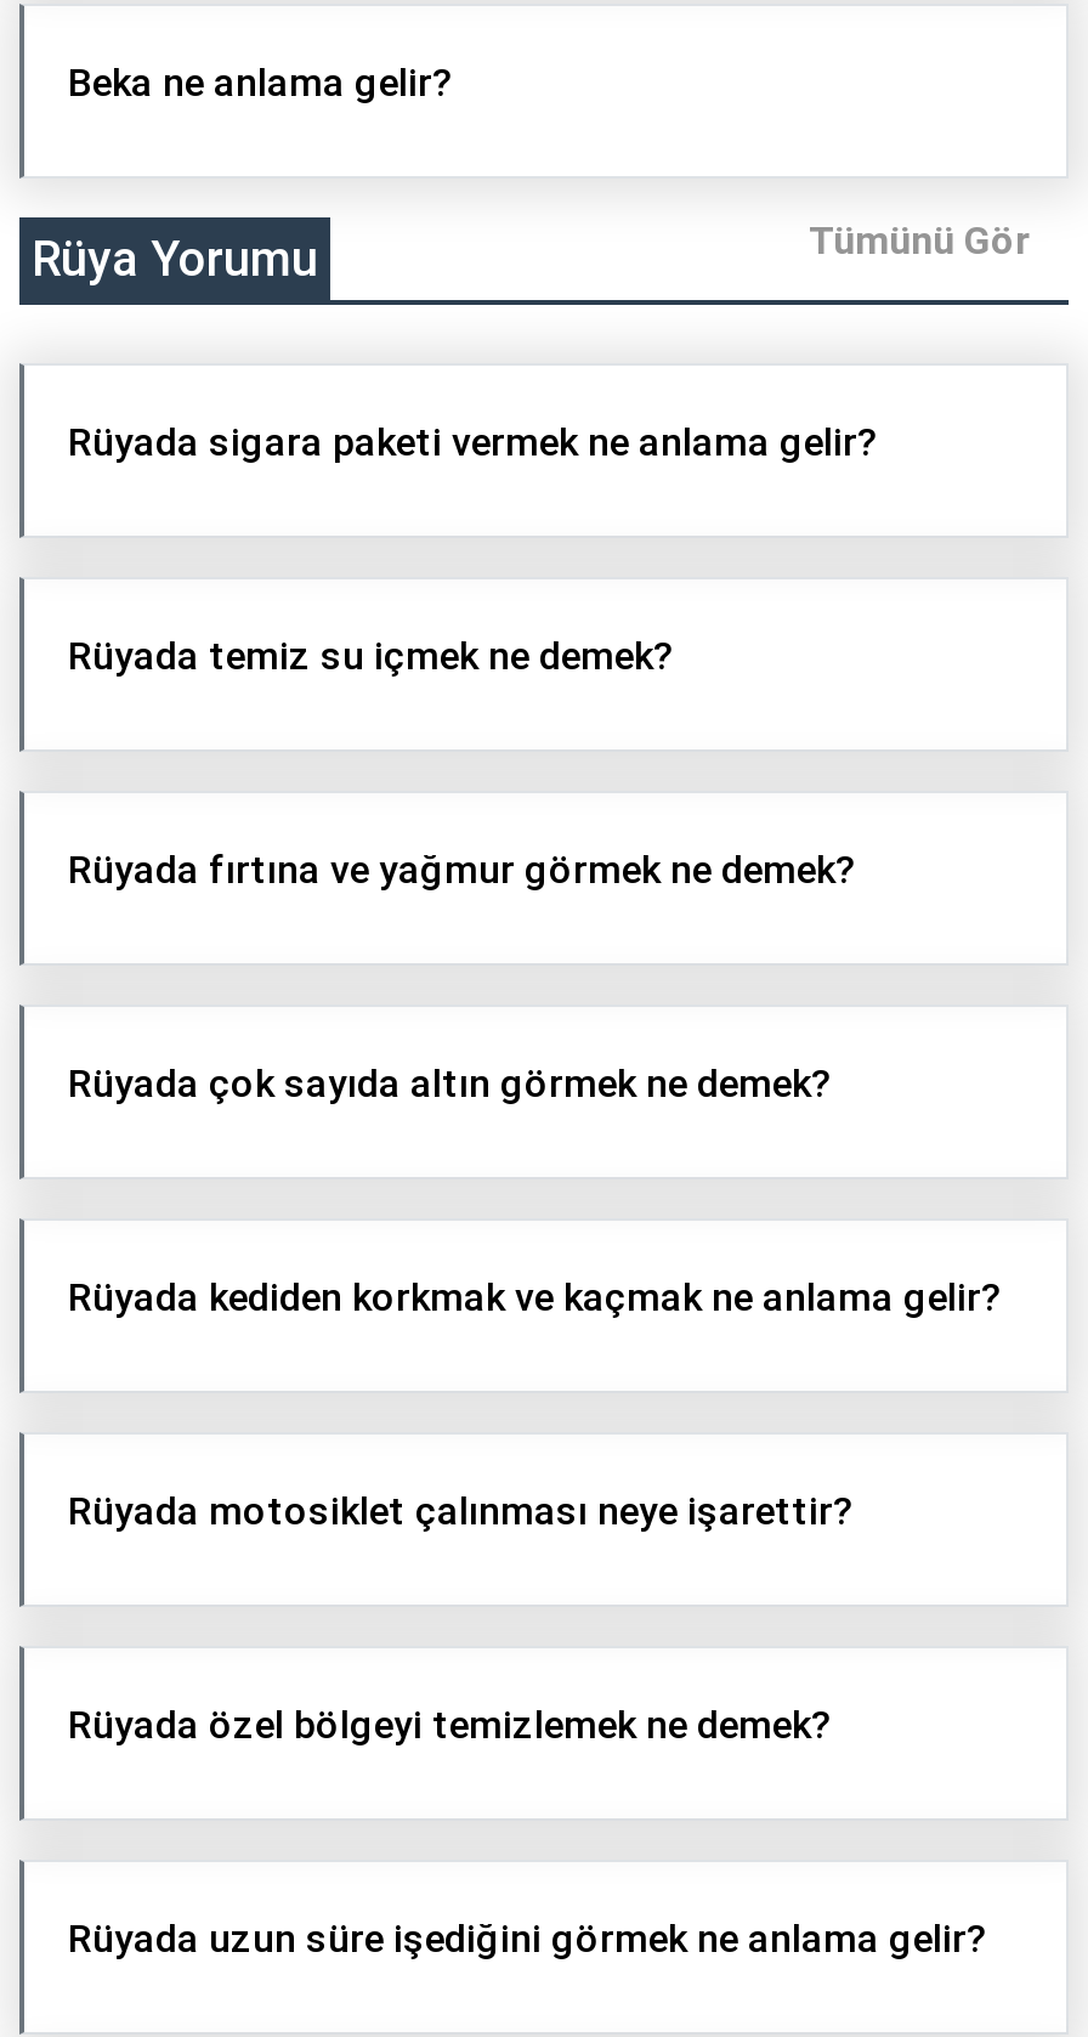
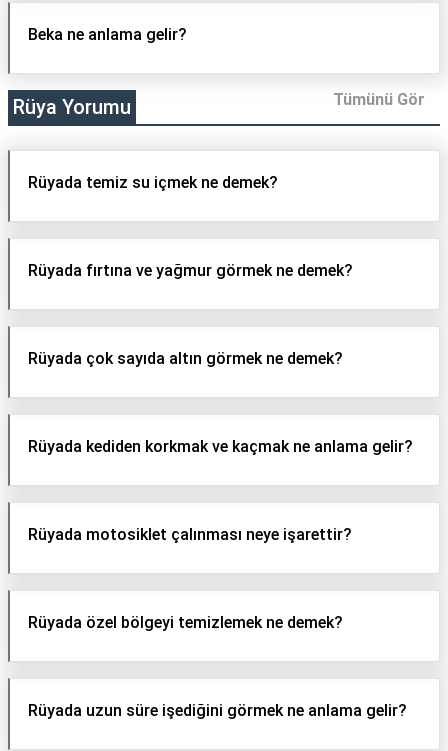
- Rüyada sigara paketi vermek ne anlama gelir?
